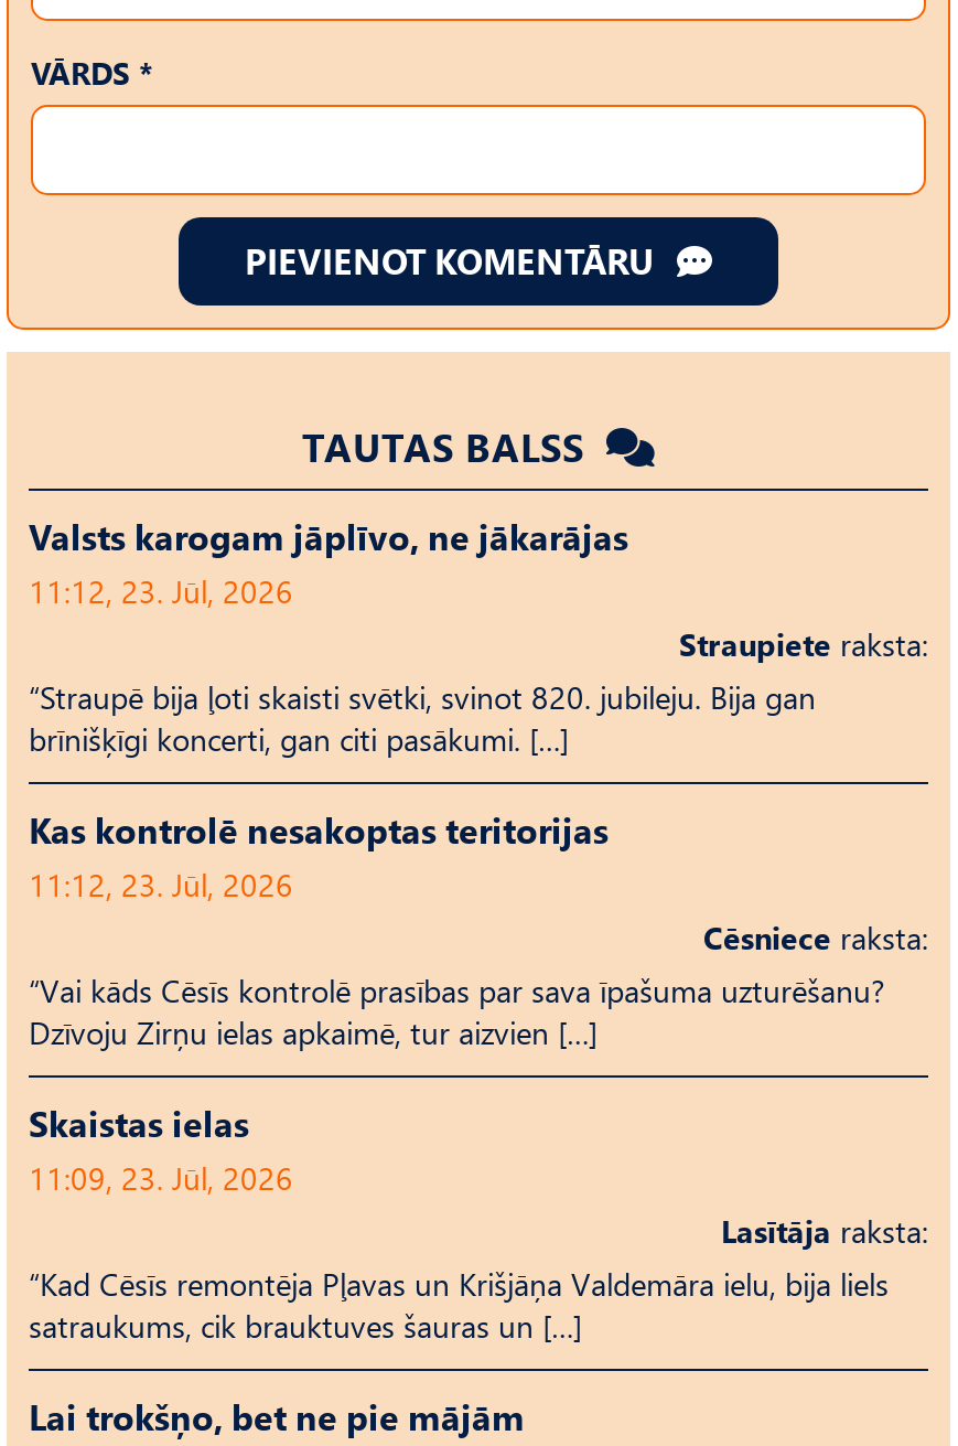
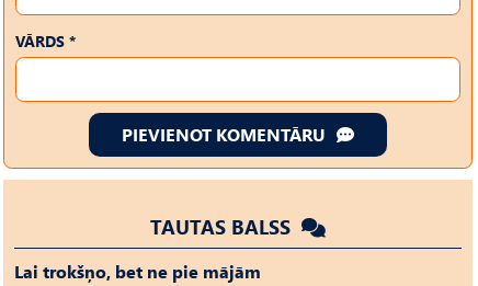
- Valsts karogam jāplīvo, ne jākarājas
- 11:12, 23. Jūl, 2026
- Straupiete raksta:
- “Straupē bija ļoti skaisti svētki, svinot 820. jubileju. Bija gan
- brīnišķīgi koncerti, gan citi pasākumi. […]
- Kas kontrolē nesakoptas teritorijas
- 11:12, 23. Jūl, 2026
- Cēsniece raksta:
- “Vai kāds Cēsīs kontrolē prasības par sava īpašuma uzturēšanu?
- Dzīvoju Zirņu ielas apkaimē, tur aizvien […]
- Skaistas ielas
- 11:09, 23. Jūl, 2026
- Lasītāja raksta:
- “Kad Cēsīs remontēja Pļavas un Krišjāņa Valdemāra ielu, bija liels
- satraukums, cik brauktuves šauras un […]
